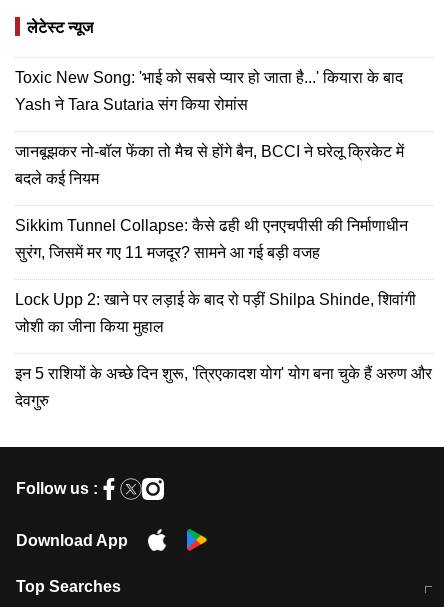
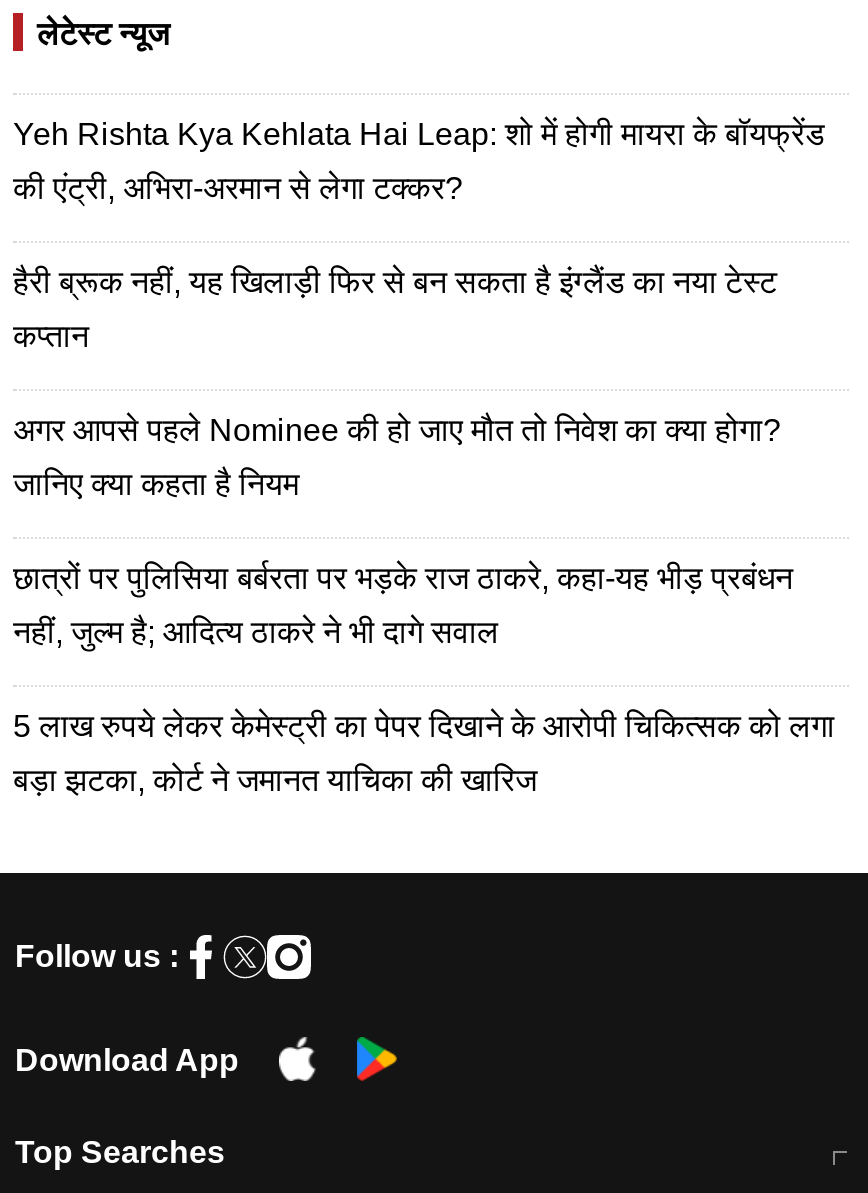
- Toxic New Song: 'भाई को सबसे प्यार हो जाता है...' कियारा के बाद
+ Yeh Rishta Kya Kehlata Hai Leap: शो में होगी मायरा के बॉयफ्रेंड

- Yash ने Tara Sutaria संग किया रोमांस
+ की एंट्री, अभिरा-अरमान से लेगा टक्कर?

- जानबूझकर नो-बॉल फेंका तो मैच से होंगे बैन, BCCI ने घरेलू क्रिकेट में
+ हैरी ब्रूक नहीं, यह खिलाड़ी फिर से बन सकता है इंग्लैंड का नया टेस्ट

- बदले कई नियम
+ कप्तान

- Sikkim Tunnel Collapse: कैसे ढही थी एनएचपीसी की निर्माणाधीन
+ अगर आपसे पहले Nominee की हो जाए मौत तो निवेश का क्या होगा?

- सुरंग, जिसमें मर गए 11 मजदूर? सामने आ गई बड़ी वजह
+ जानिए क्या कहता है नियम

- Lock Upp 2: खाने पर लड़ाई के बाद रो पड़ीं Shilpa Shinde, शिवांगी
+ छात्रों पर पुलिसिया बर्बरता पर भड़के राज ठाकरे, कहा-यह भीड़ प्रबंधन

- जोशी का जीना किया मुहाल
+ नहीं, जुल्म है; आदित्य ठाकरे ने भी दागे सवाल

- इन 5 राशियों के अच्छे दिन शुरू, 'त्रिएकादश योग' योग बना चुके हैं अरुण और
+ 5 लाख रुपये लेकर केमेस्ट्री का पेपर दिखाने के आरोपी चिकित्सक को लगा

- देवगुरु
+ बड़ा झटका, कोर्ट ने जमानत याचिका की खारिज
